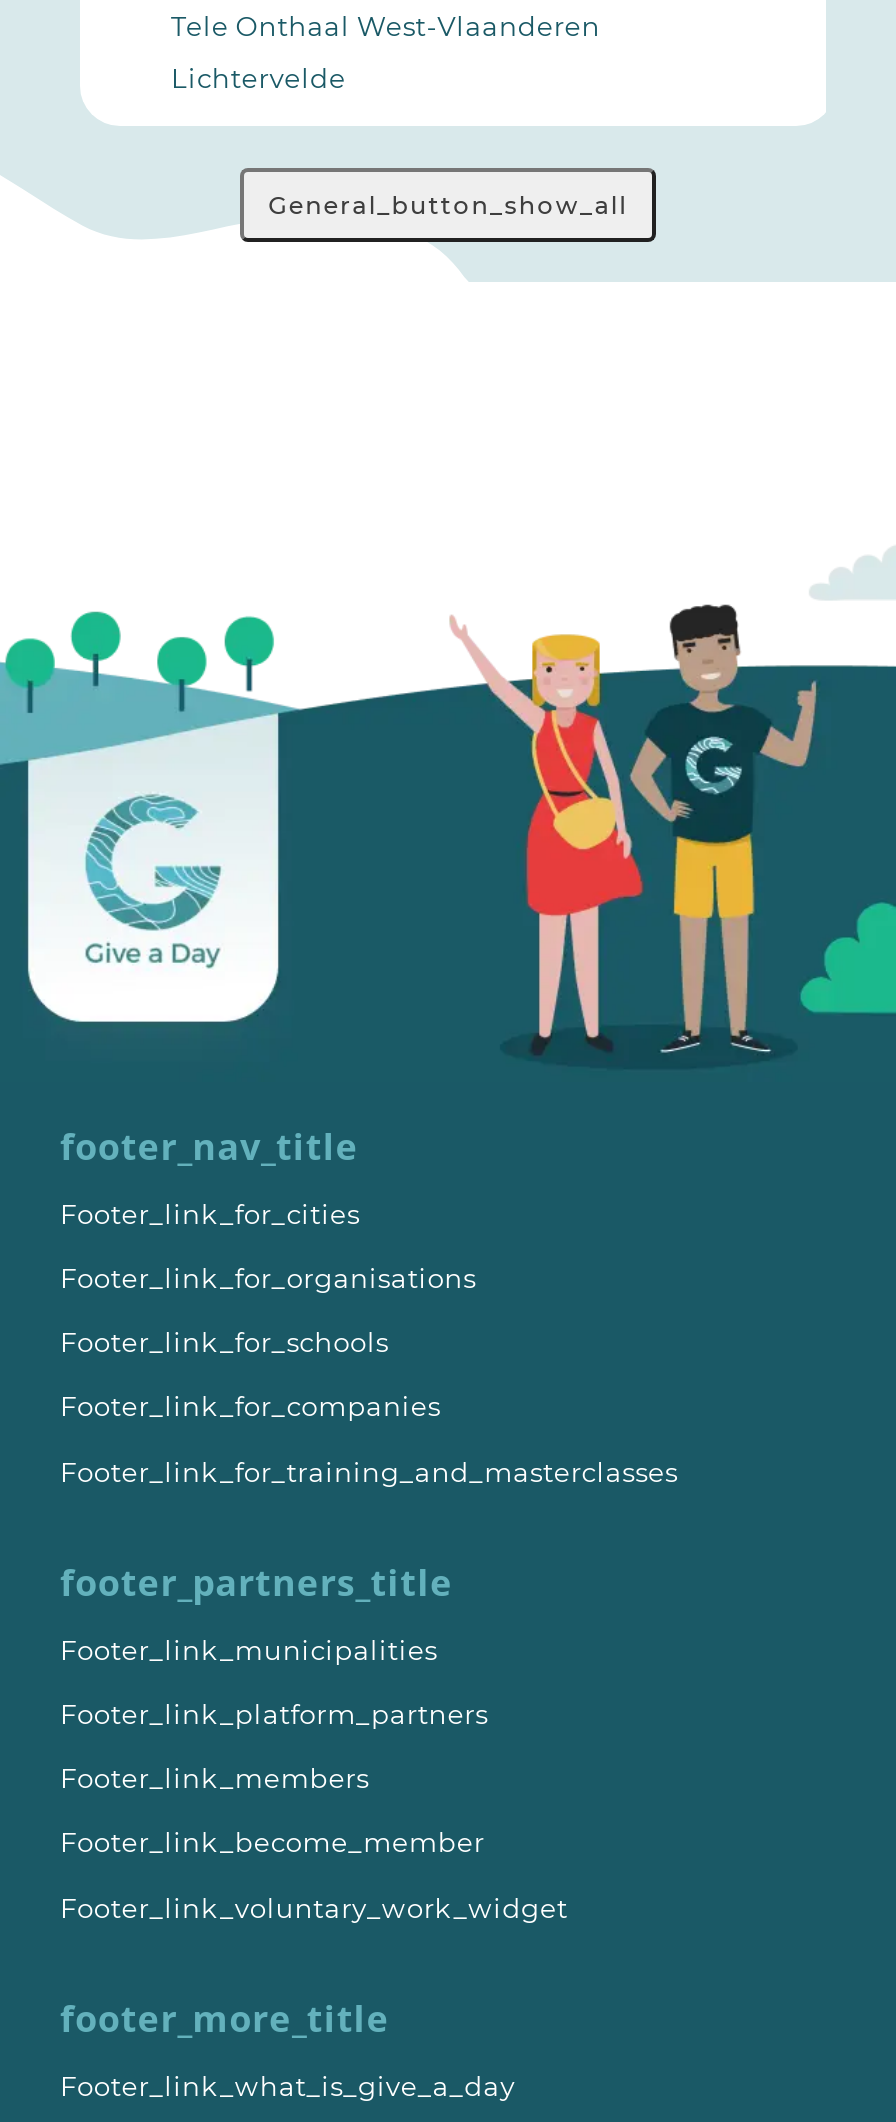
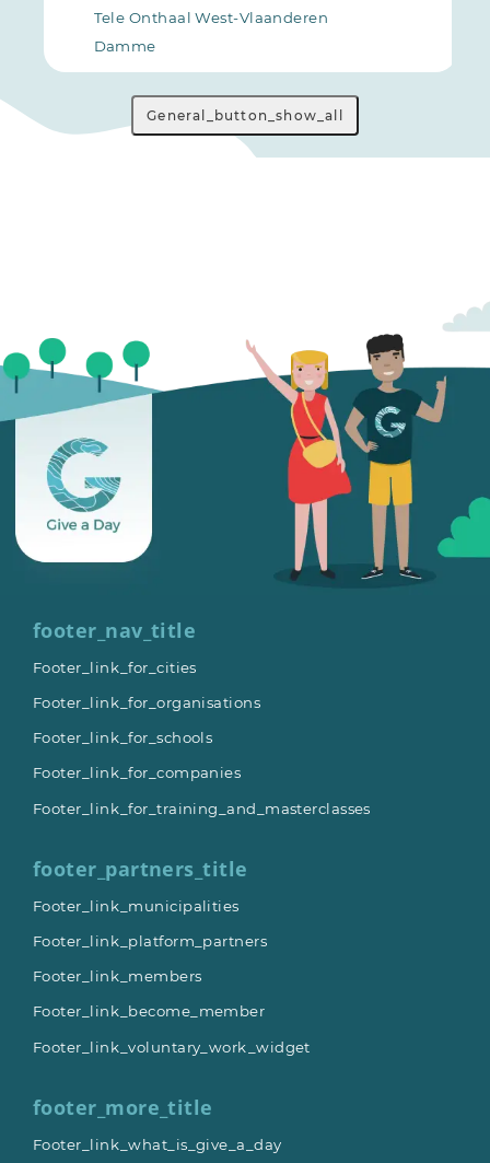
- Lichtervelde
+ Damme
